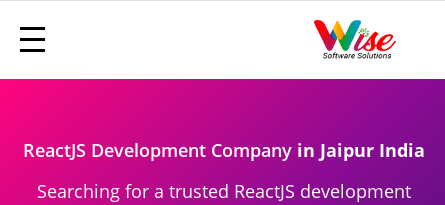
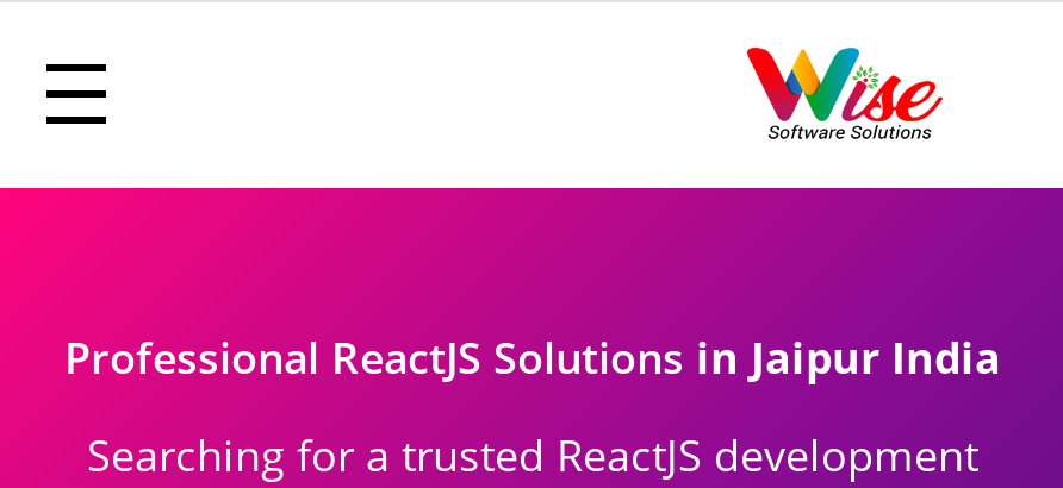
- ReactJS Development Company in Jaipur India
+ Professional ReactJS Solutions in Jaipur India
